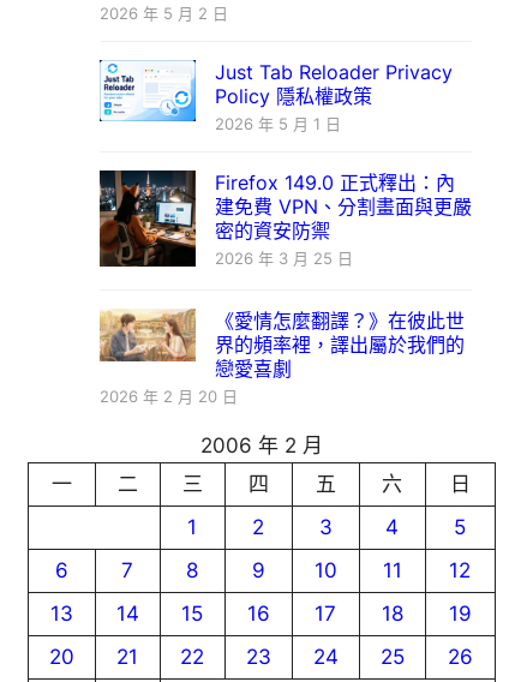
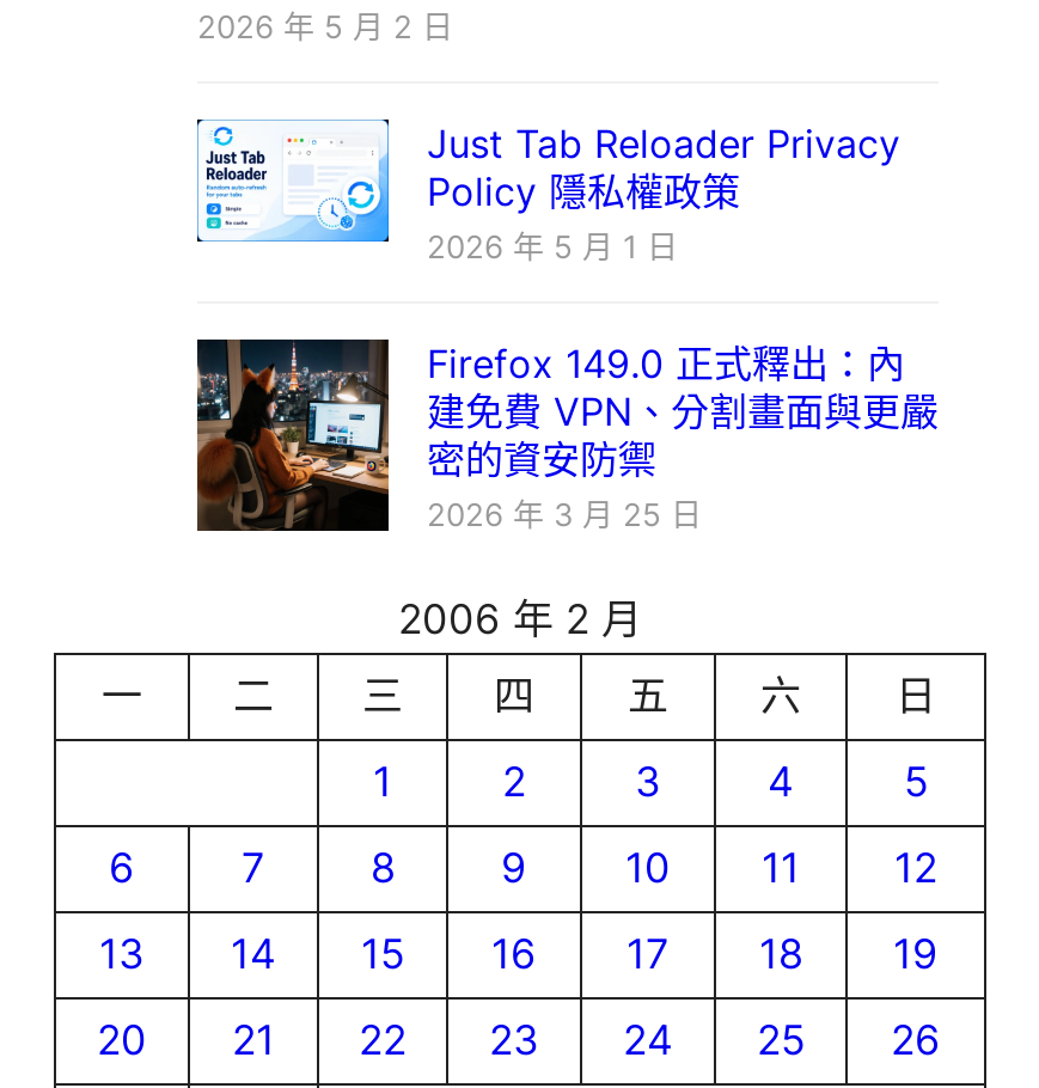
- [image]
- 《愛情怎麼翻譯？》在彼此世
- 界的頻率裡，譯出屬於我們的
- 戀愛喜劇
- 2026 年 2 月 20 日
